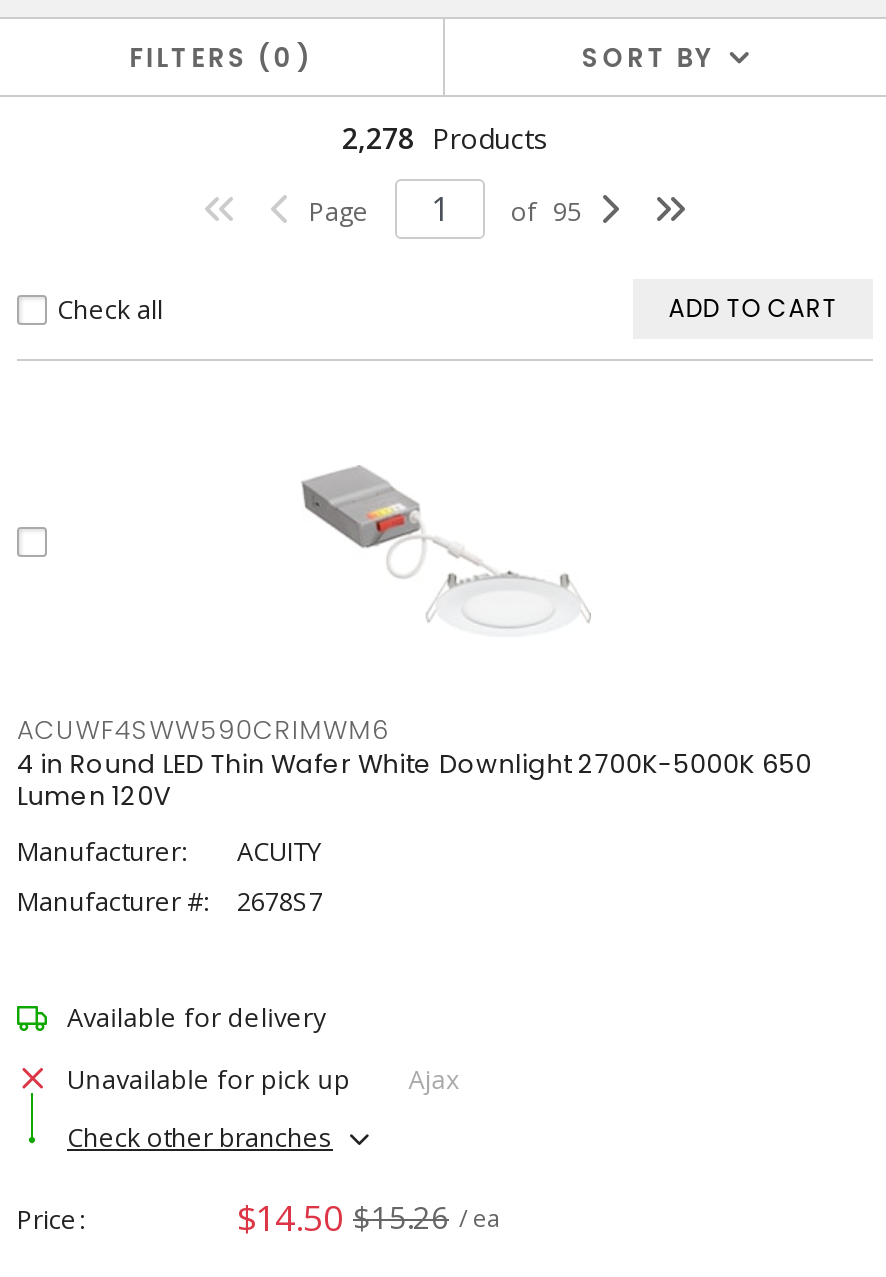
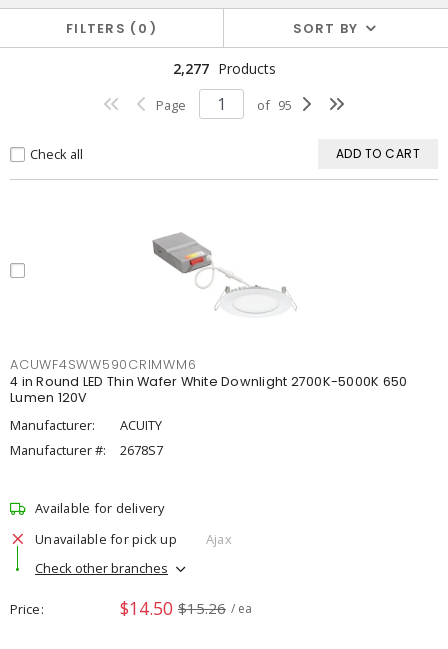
- 2,278 Products
+ 2,277 Products
